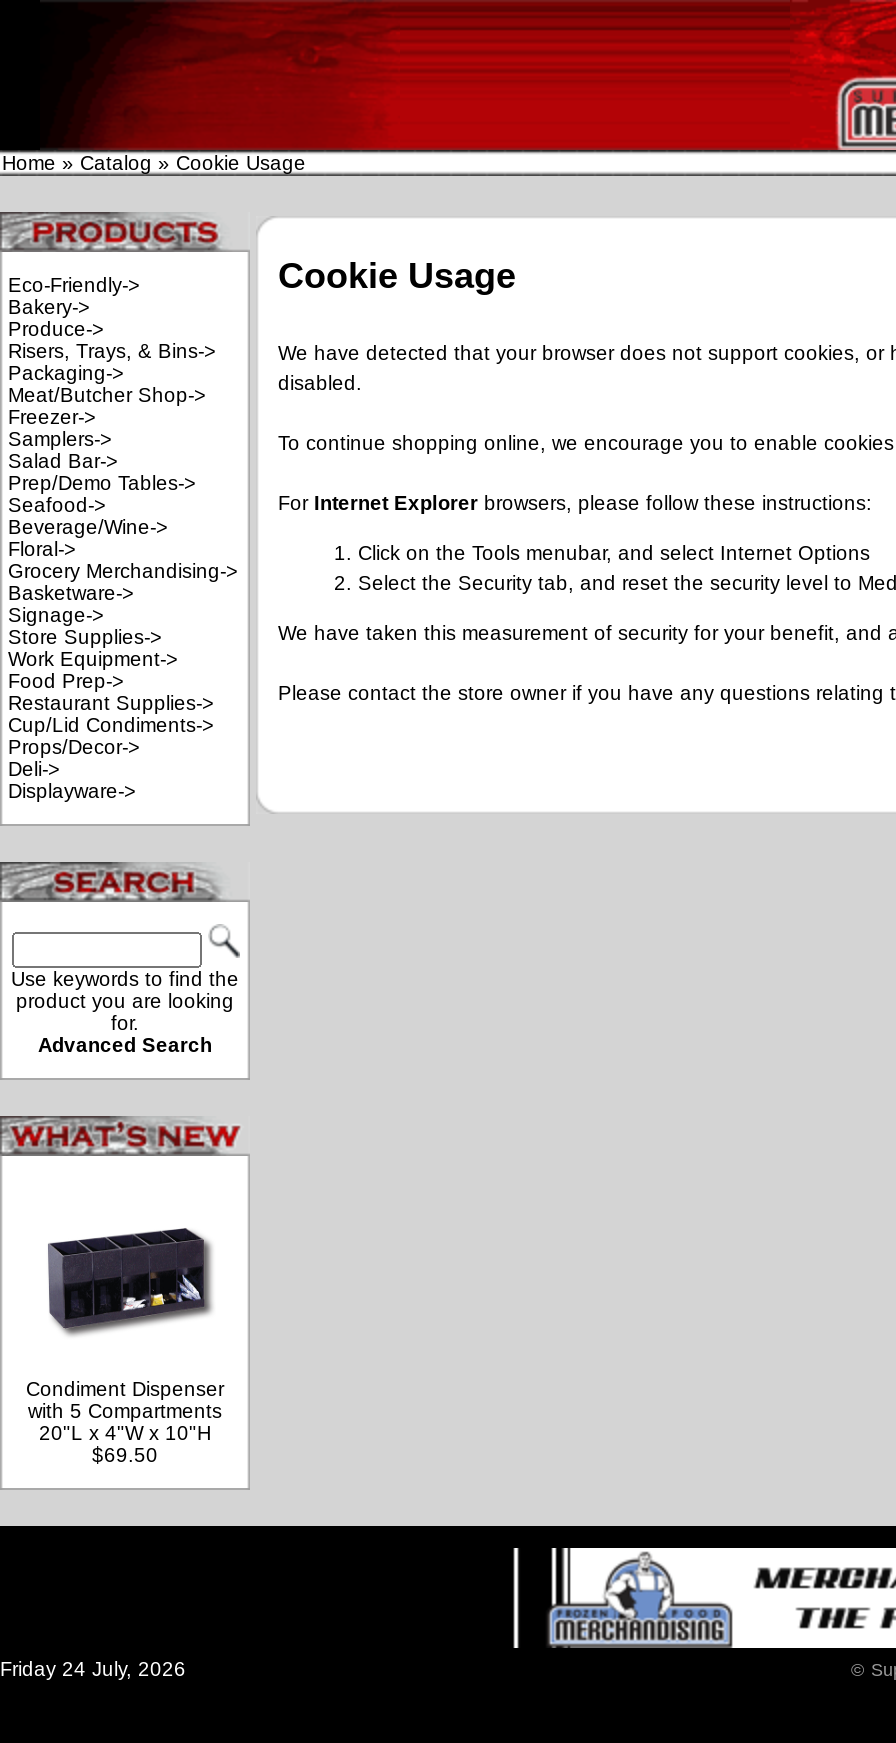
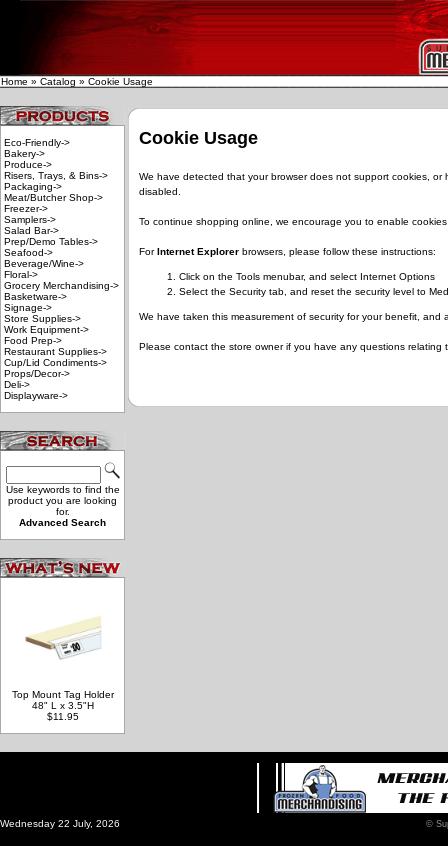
- [image]
- Condiment Dispenser
- with 5 Compartments
- 20"L x 4"W x 10"H
- $69.50
+ [image]
+ Top Mount Tag Holder
+ 48" L x 3.5"H
+ $11.95

- Friday 24 July, 2026
+ Wednesday 22 July, 2026
